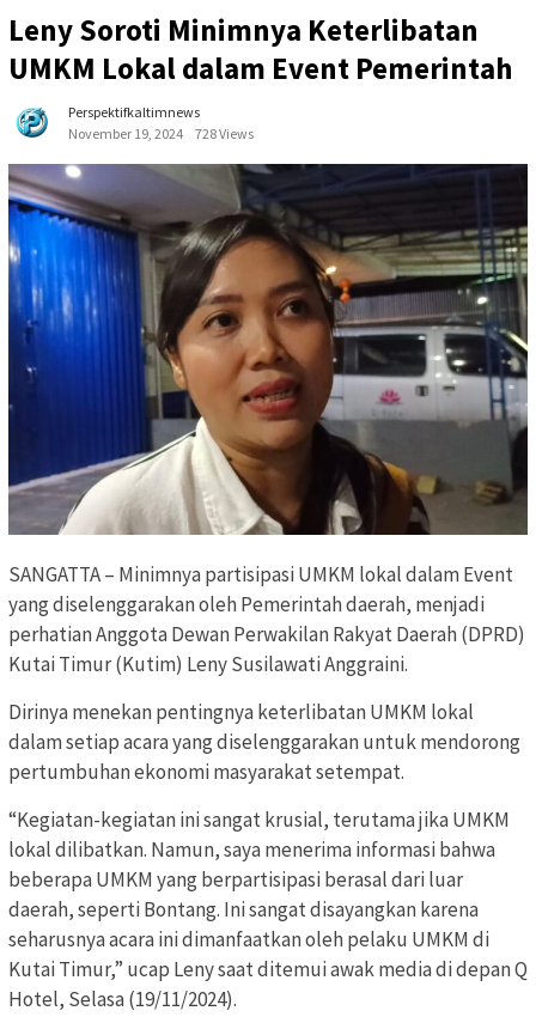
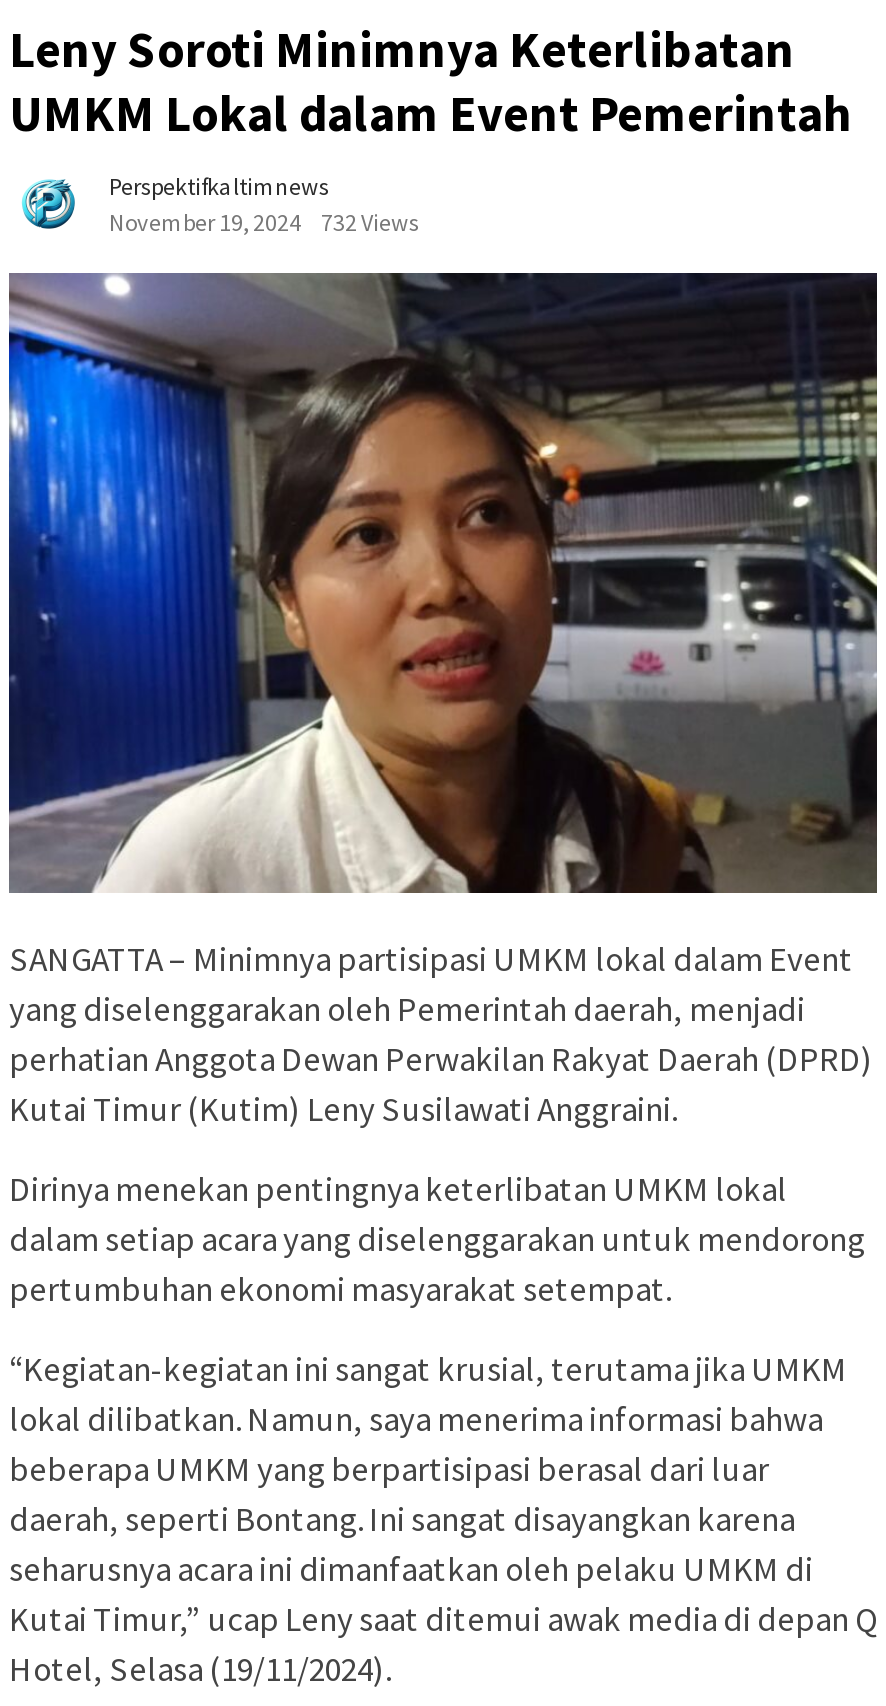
- November 19, 2024 728 Views
+ November 19, 2024 732 Views
